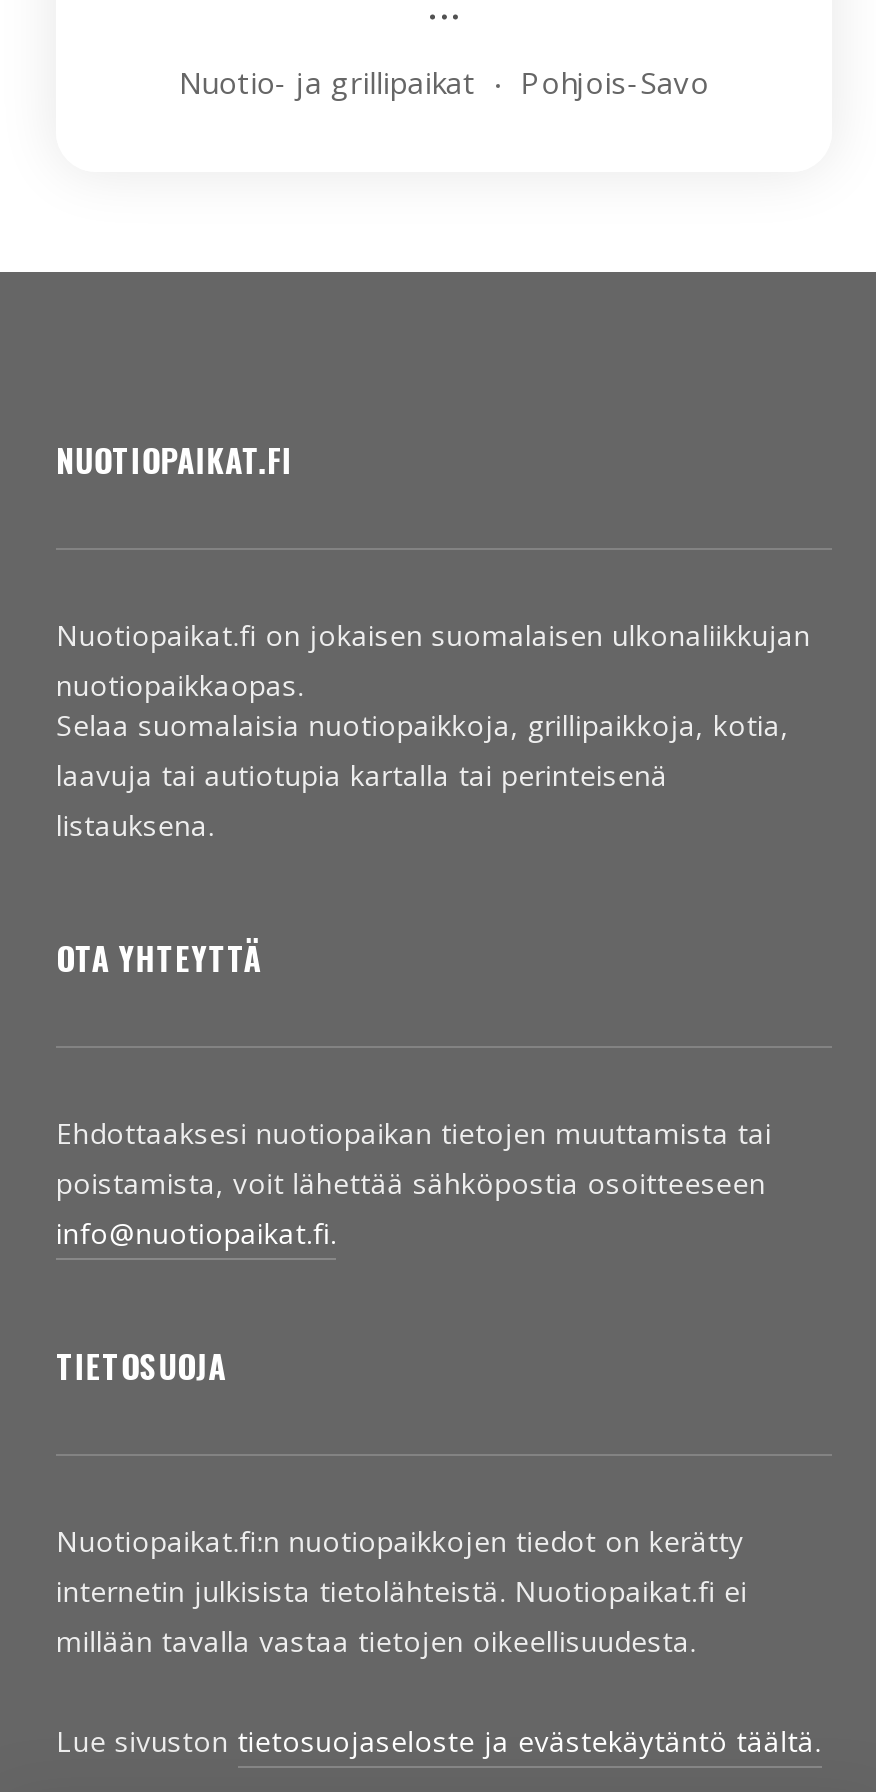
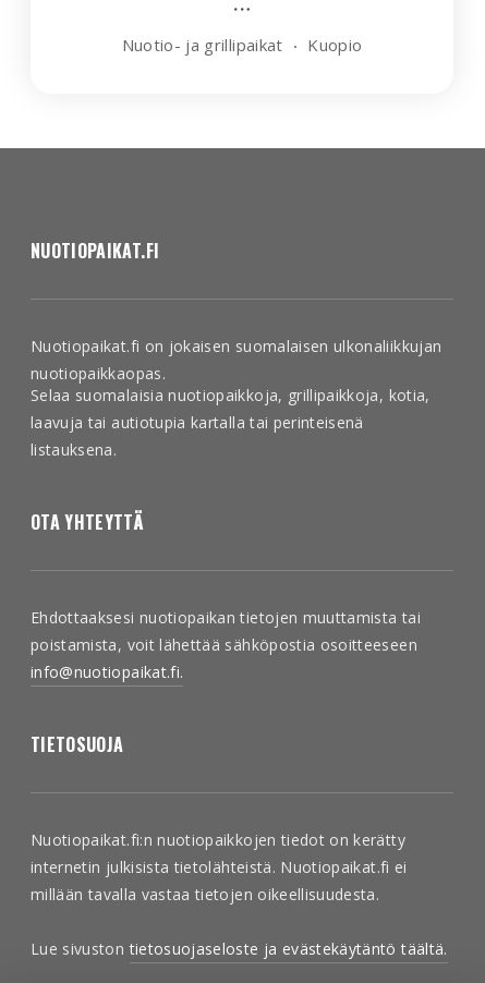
- Pohjois-Savo
+ Kuopio
